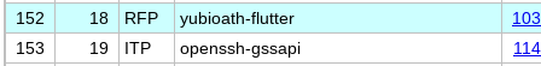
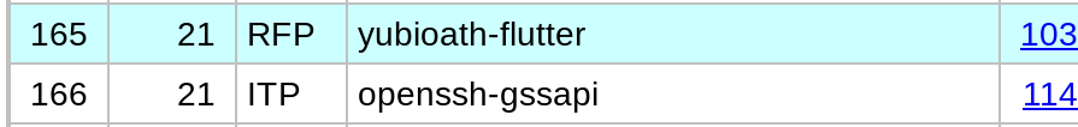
- 152
+ 165

- 18 RFP
+ 21 RFP

- 153
+ 166

- 19 ITP
+ 21 ITP
